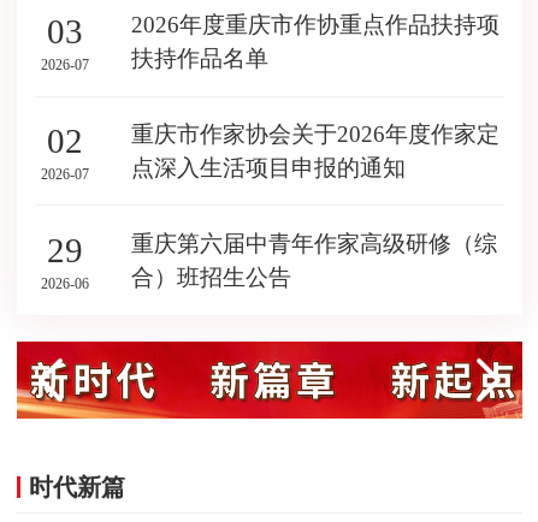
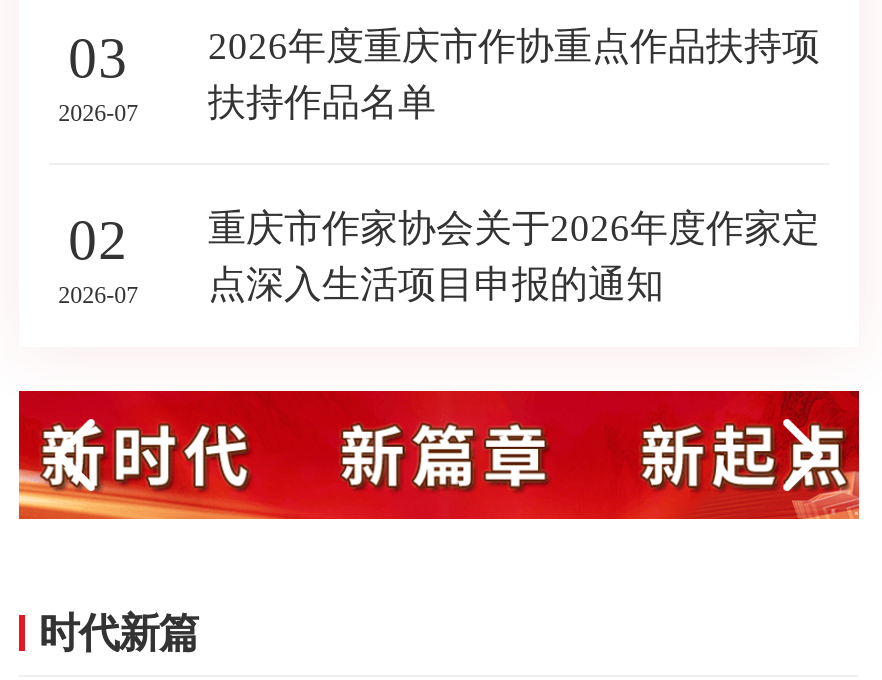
- 29
- 2026-06

- 重庆第六届中青年作家高级研修（综
- 合）班招生公告
